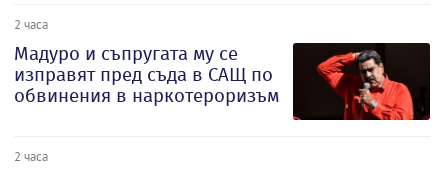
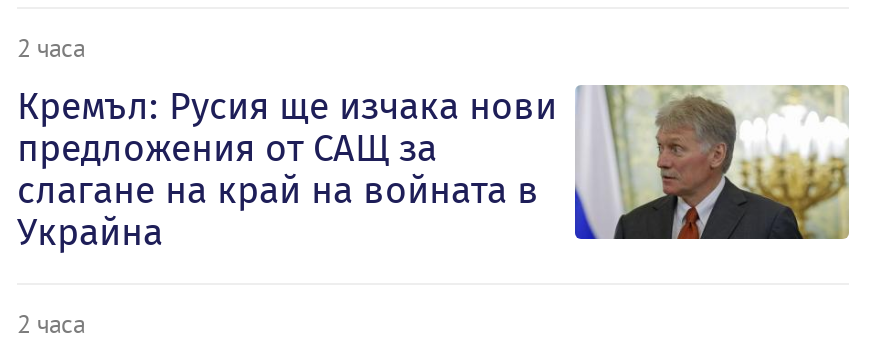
- [image]
- Мадуро и съпругата му се
- изправят пред съда в САЩ по
- обвинения в наркотероризъм
+ [image]
+ Кремъл: Русия ще изчака нови
+ предложения от САЩ за
+ слагане на край на войната в
+ Украйна
